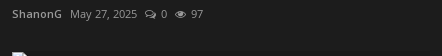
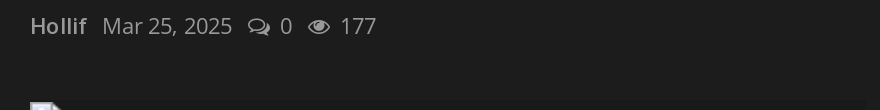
- ShanonG May 27, 2025
+ Hollif Mar 25, 2025

- 97
+ 177
